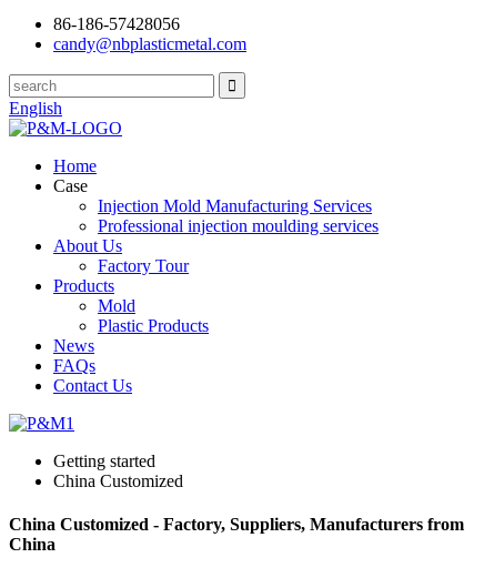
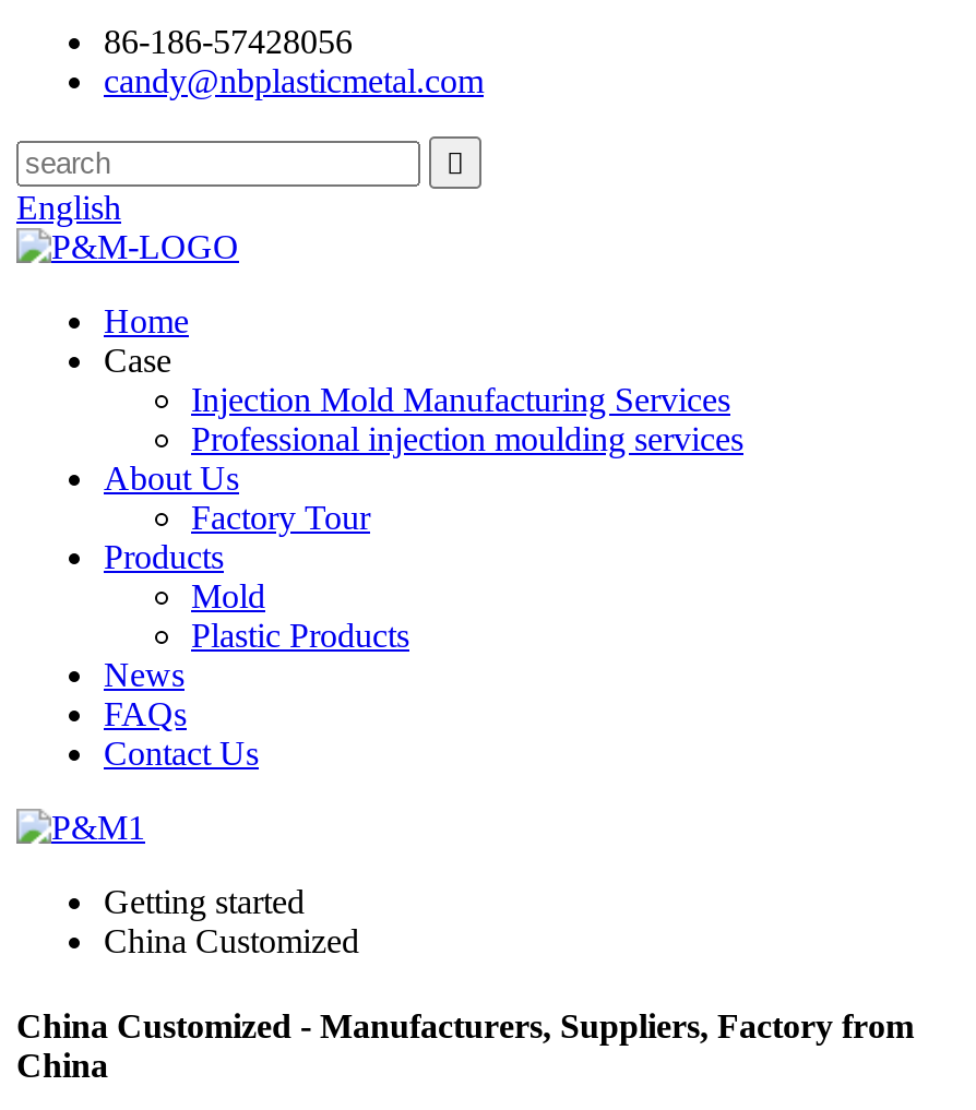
- China Customized - Factory, Suppliers, Manufacturers from
+ China Customized - Manufacturers, Suppliers, Factory from
